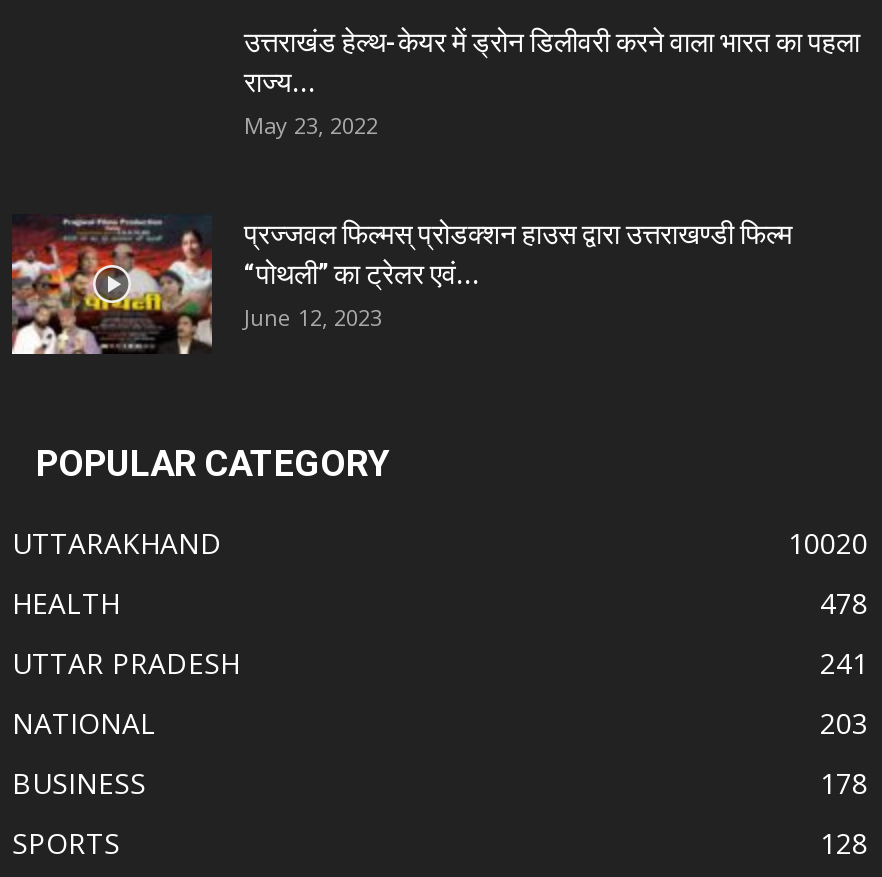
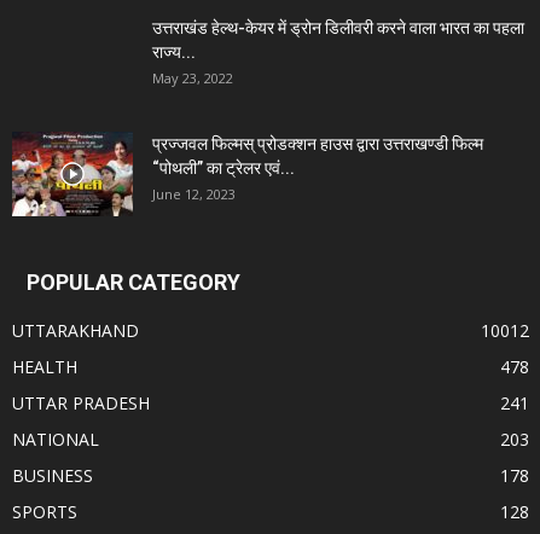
- 10020
+ 10012
